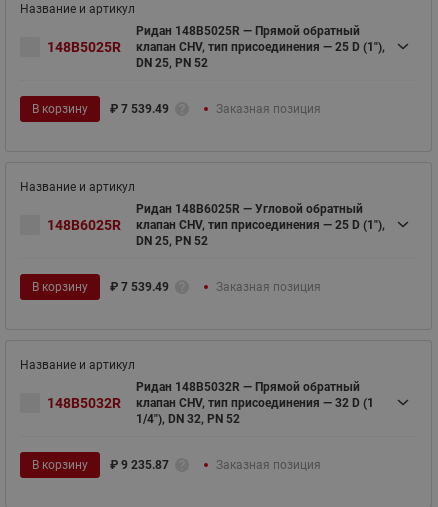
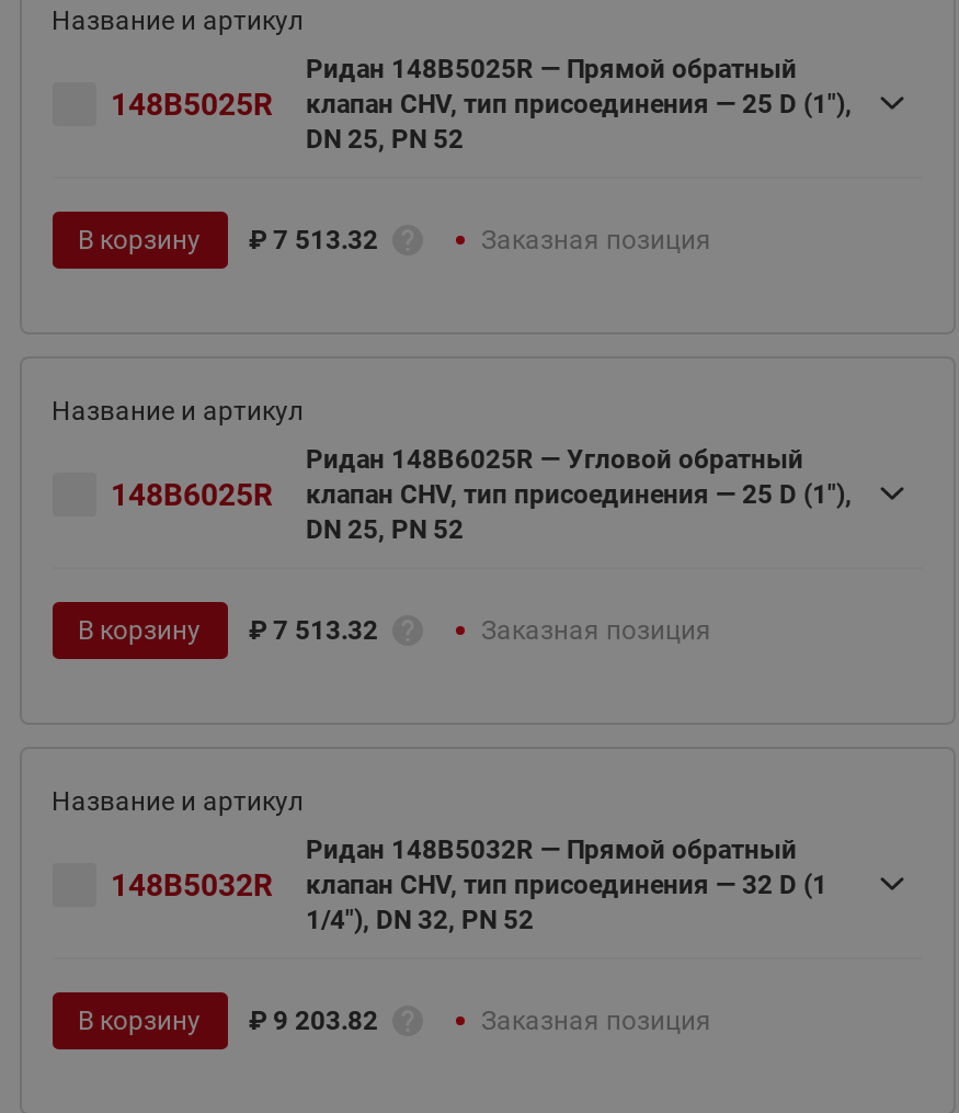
- В корзину ₽ 7 539.49
+ В корзину ₽ 7 513.32

- В корзину ₽ 7 539.49
+ В корзину ₽ 7 513.32

- В корзину ₽ 9 235.87
+ В корзину ₽ 9 203.82
